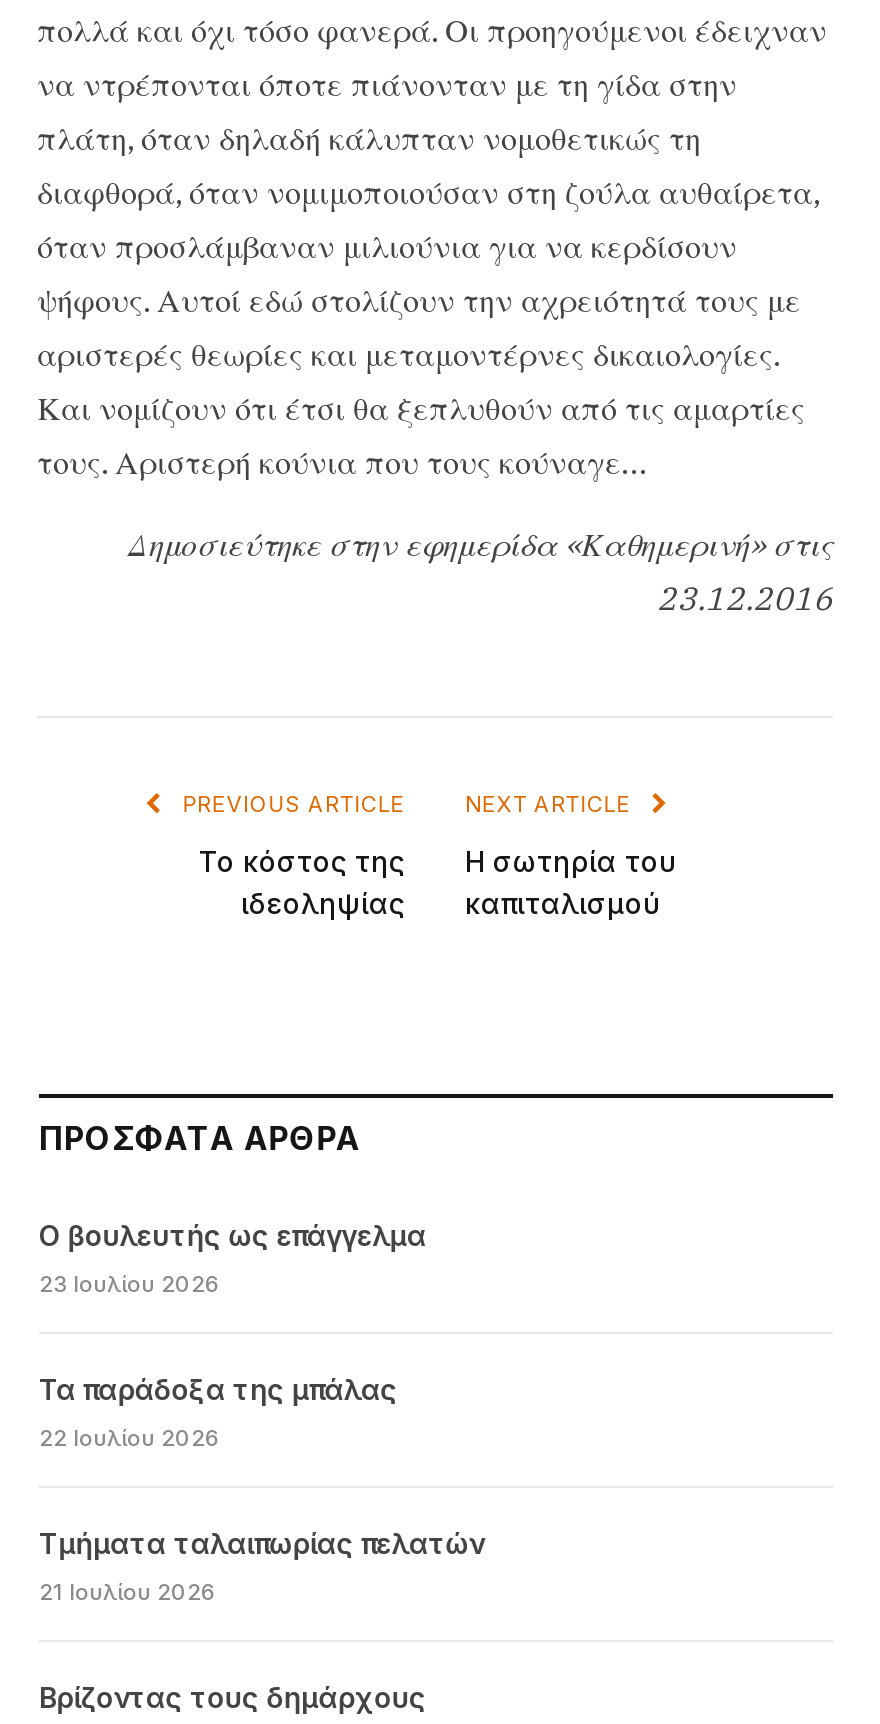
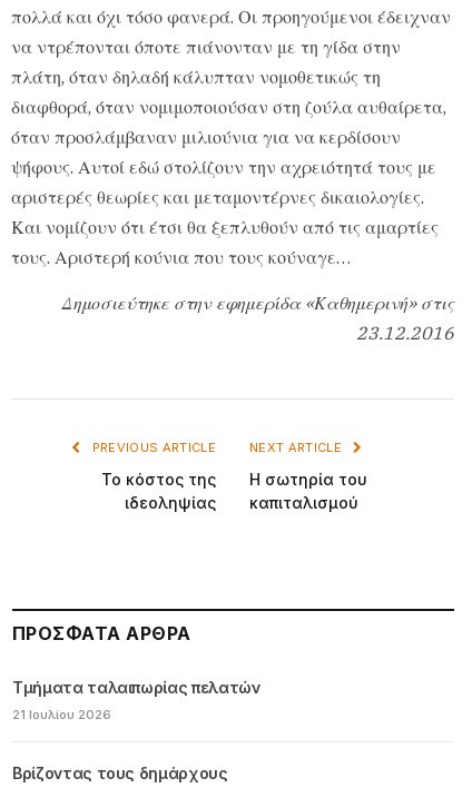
- Ο βουλευτής ως επάγγελμα
- 23 Ιουλίου 2026
- Τα παράδοξα της μπάλας
- 22 Ιουλίου 2026
